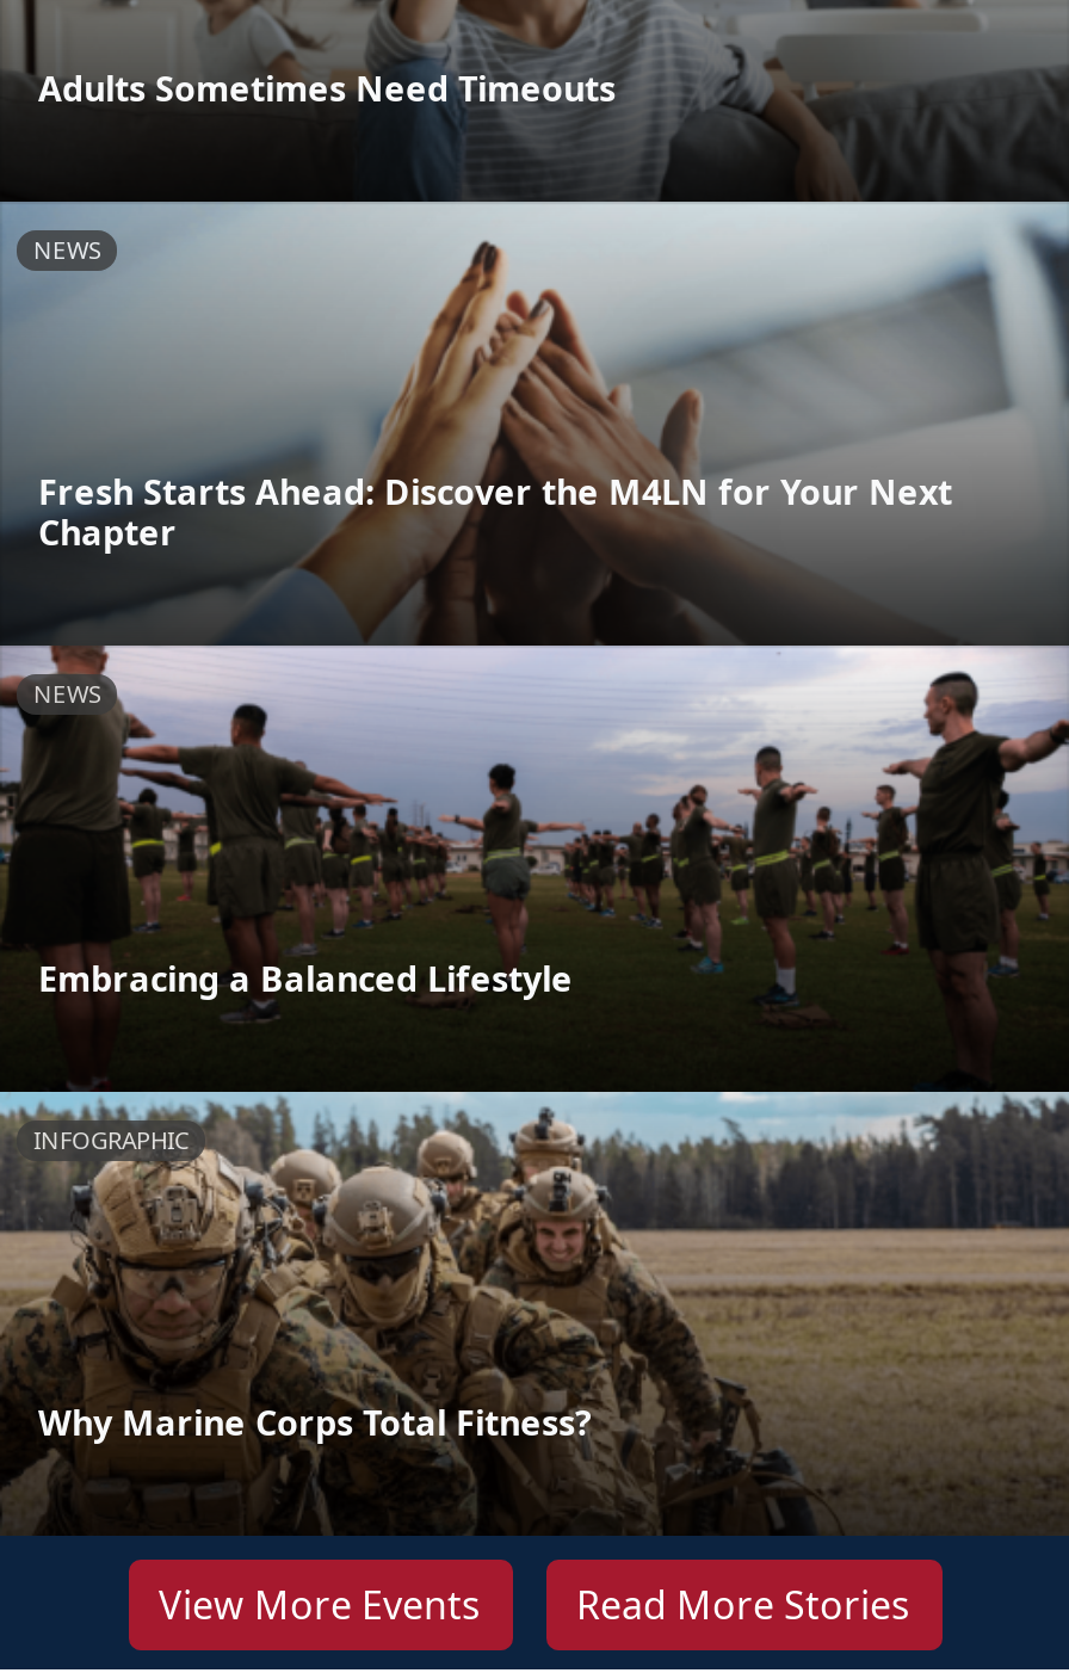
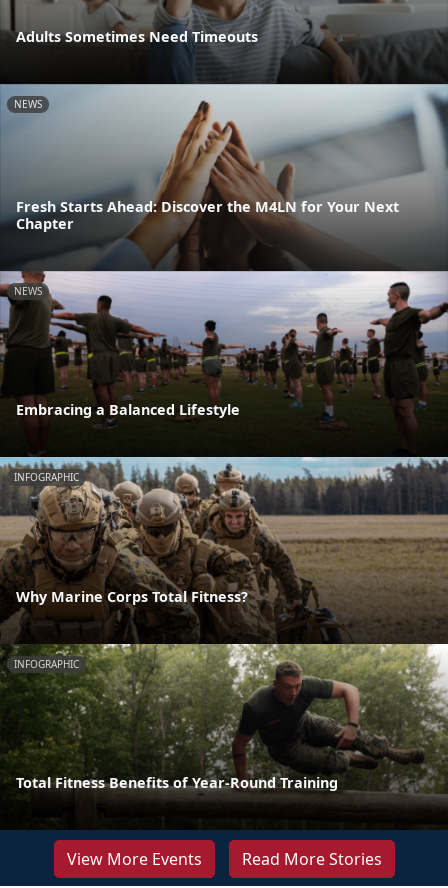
+ [image]
+ INFOGRAPHIC

+ Total Fitness Benefits of Year-Round Training
